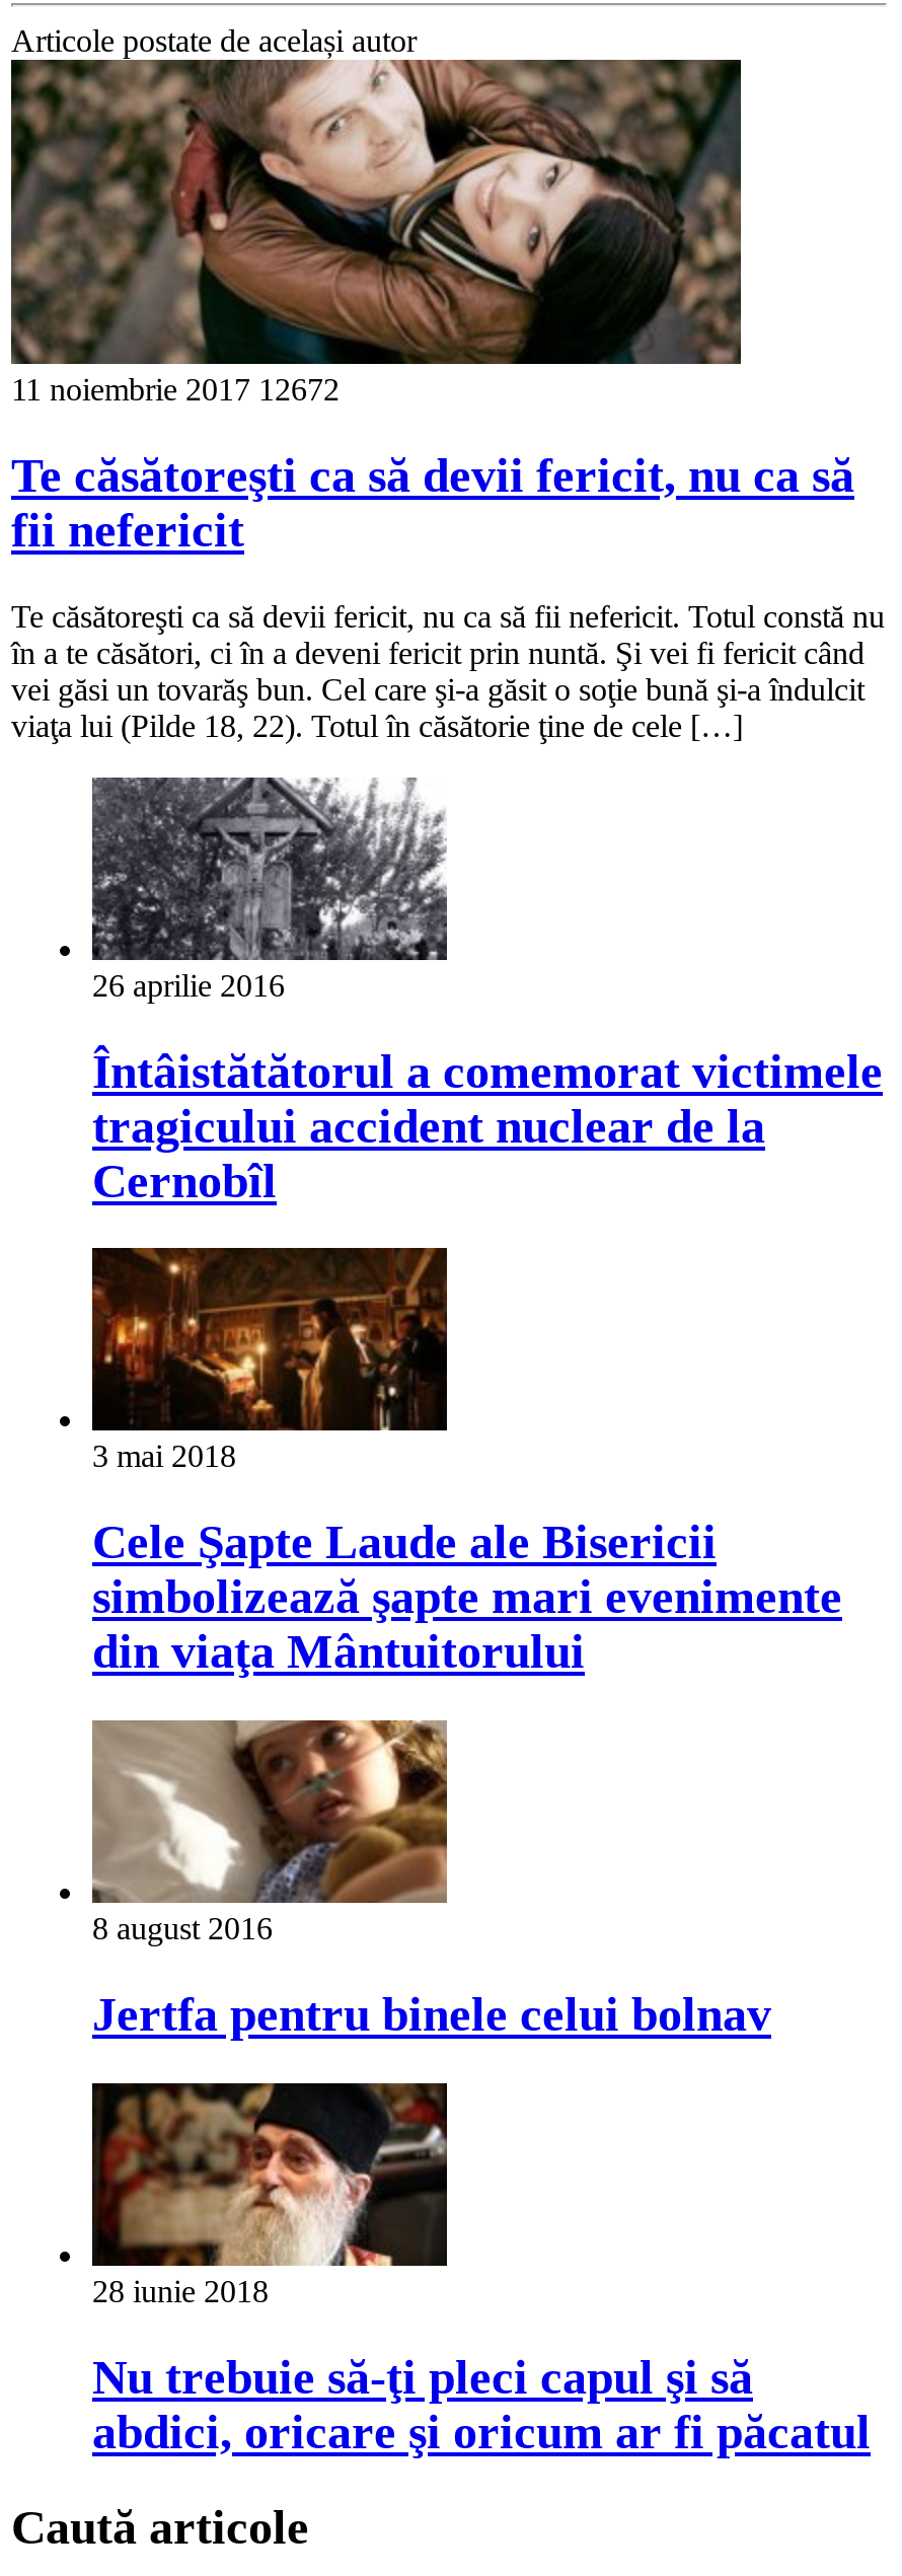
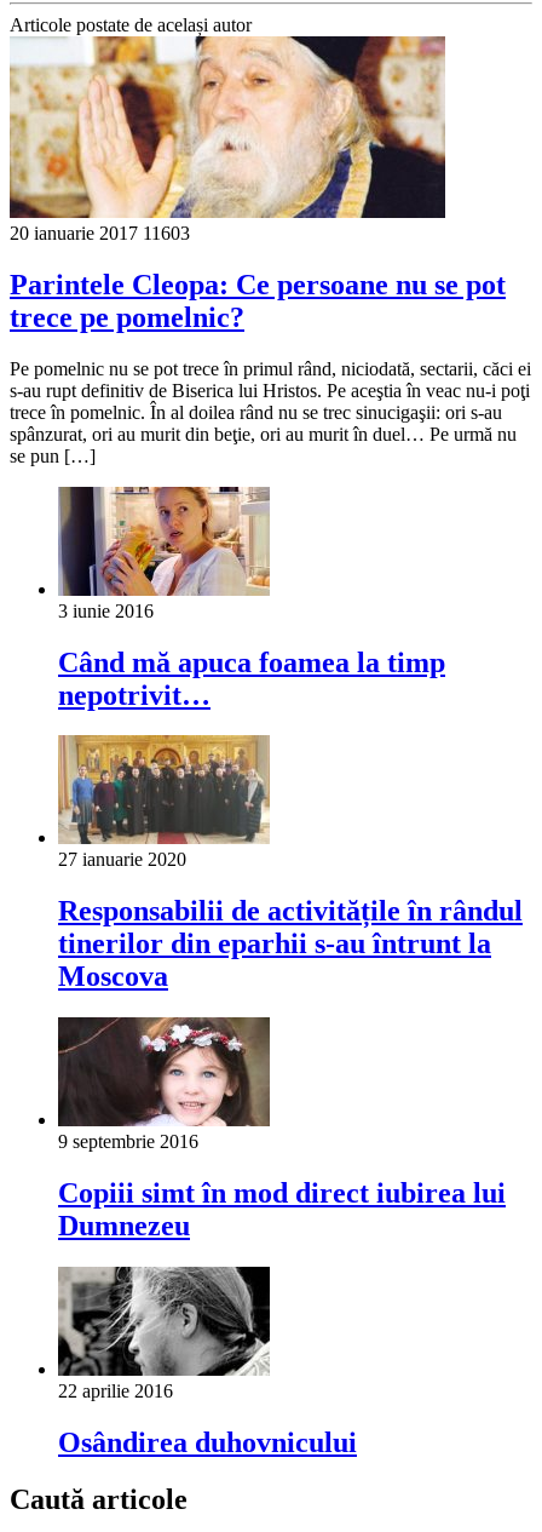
- [image]
- 11 noiembrie 2017 12672
+ [image]
+ 20 ianuarie 2017 11603

- Te căsătoreşti ca să devii fericit, nu ca să
- fii nefericit
+ Parintele Cleopa: Ce persoane nu se pot
+ trece pe pomelnic?

- Te căsătoreşti ca să devii fericit, nu ca să fii nefericit. Totul constă nu
- în a te căsători, ci în a deveni fericit prin nuntă. Şi vei fi fericit când
- vei găsi un tovarăş bun. Cel care şi-a găsit o soţie bună şi-a îndulcit
- viaţa lui (Pilde 18, 22). Totul în căsătorie ţine de cele […]
+ Pe pomelnic nu se pot trece în primul rând, niciodată, sectarii, căci ei
+ s-au rupt definitiv de Biserica lui Hristos. Pe aceştia în veac nu-i poţi
+ trece în pomelnic. În al doilea rând nu se trec sinucigaşii: ori s-au
+ spânzurat, ori au murit din beţie, ori au murit în duel… Pe urmă nu
+ se pun […]

- [image]
- 26 aprilie 2016
+ [image]
+ 3 iunie 2016

- Întâistătătorul a comemorat victimele
- tragicului accident nuclear de la
- Cernobîl
+ Când mă apuca foamea la timp
+ nepotrivit…

- [image]
- 3 mai 2018
+ [image]
+ 27 ianuarie 2020

- Cele Şapte Laude ale Bisericii
- simbolizează şapte mari evenimente
- din viaţa Mântuitorului
+ Responsabilii de activitățile în rândul
+ tinerilor din eparhii s-au întrunt la
+ Moscova

- [image]
- 8 august 2016
+ [image]
+ 9 septembrie 2016

- Jertfa pentru binele celui bolnav
+ Copiii simt în mod direct iubirea lui
+ Dumnezeu

- [image]
- 28 iunie 2018
+ [image]
+ 22 aprilie 2016

- Nu trebuie să-ţi pleci capul şi să
- abdici, oricare şi oricum ar fi păcatul
+ Osândirea duhovnicului
